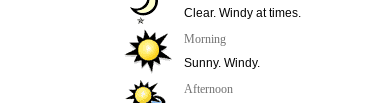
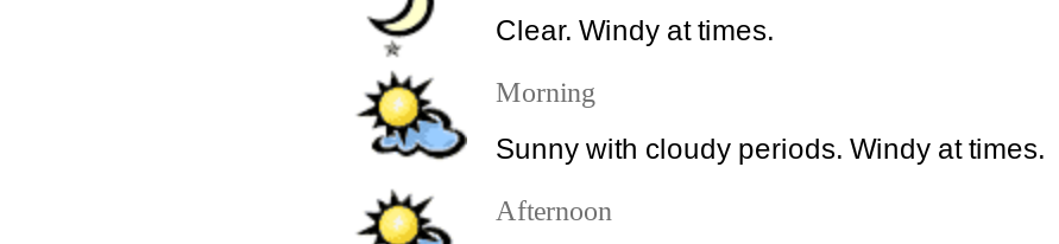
- [image]
- Sunny. Windy.
+ [image]
+ Sunny with cloudy periods. Windy at times.
